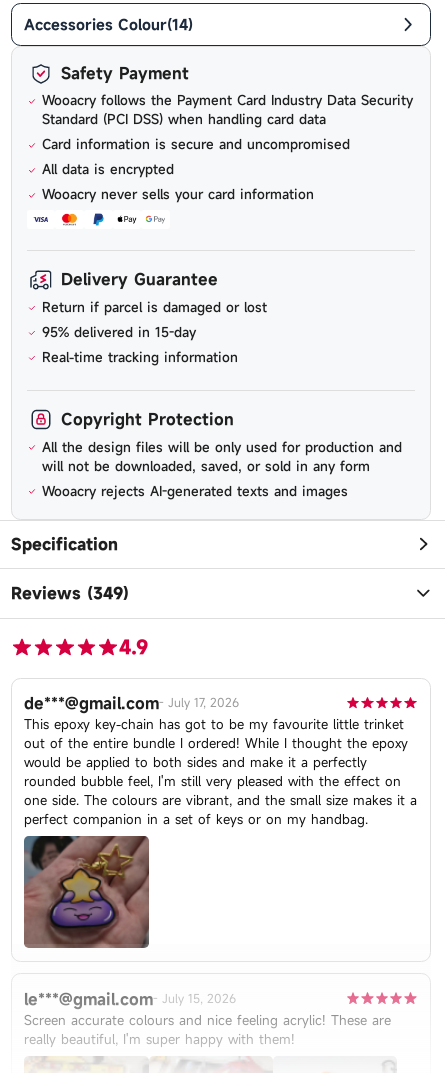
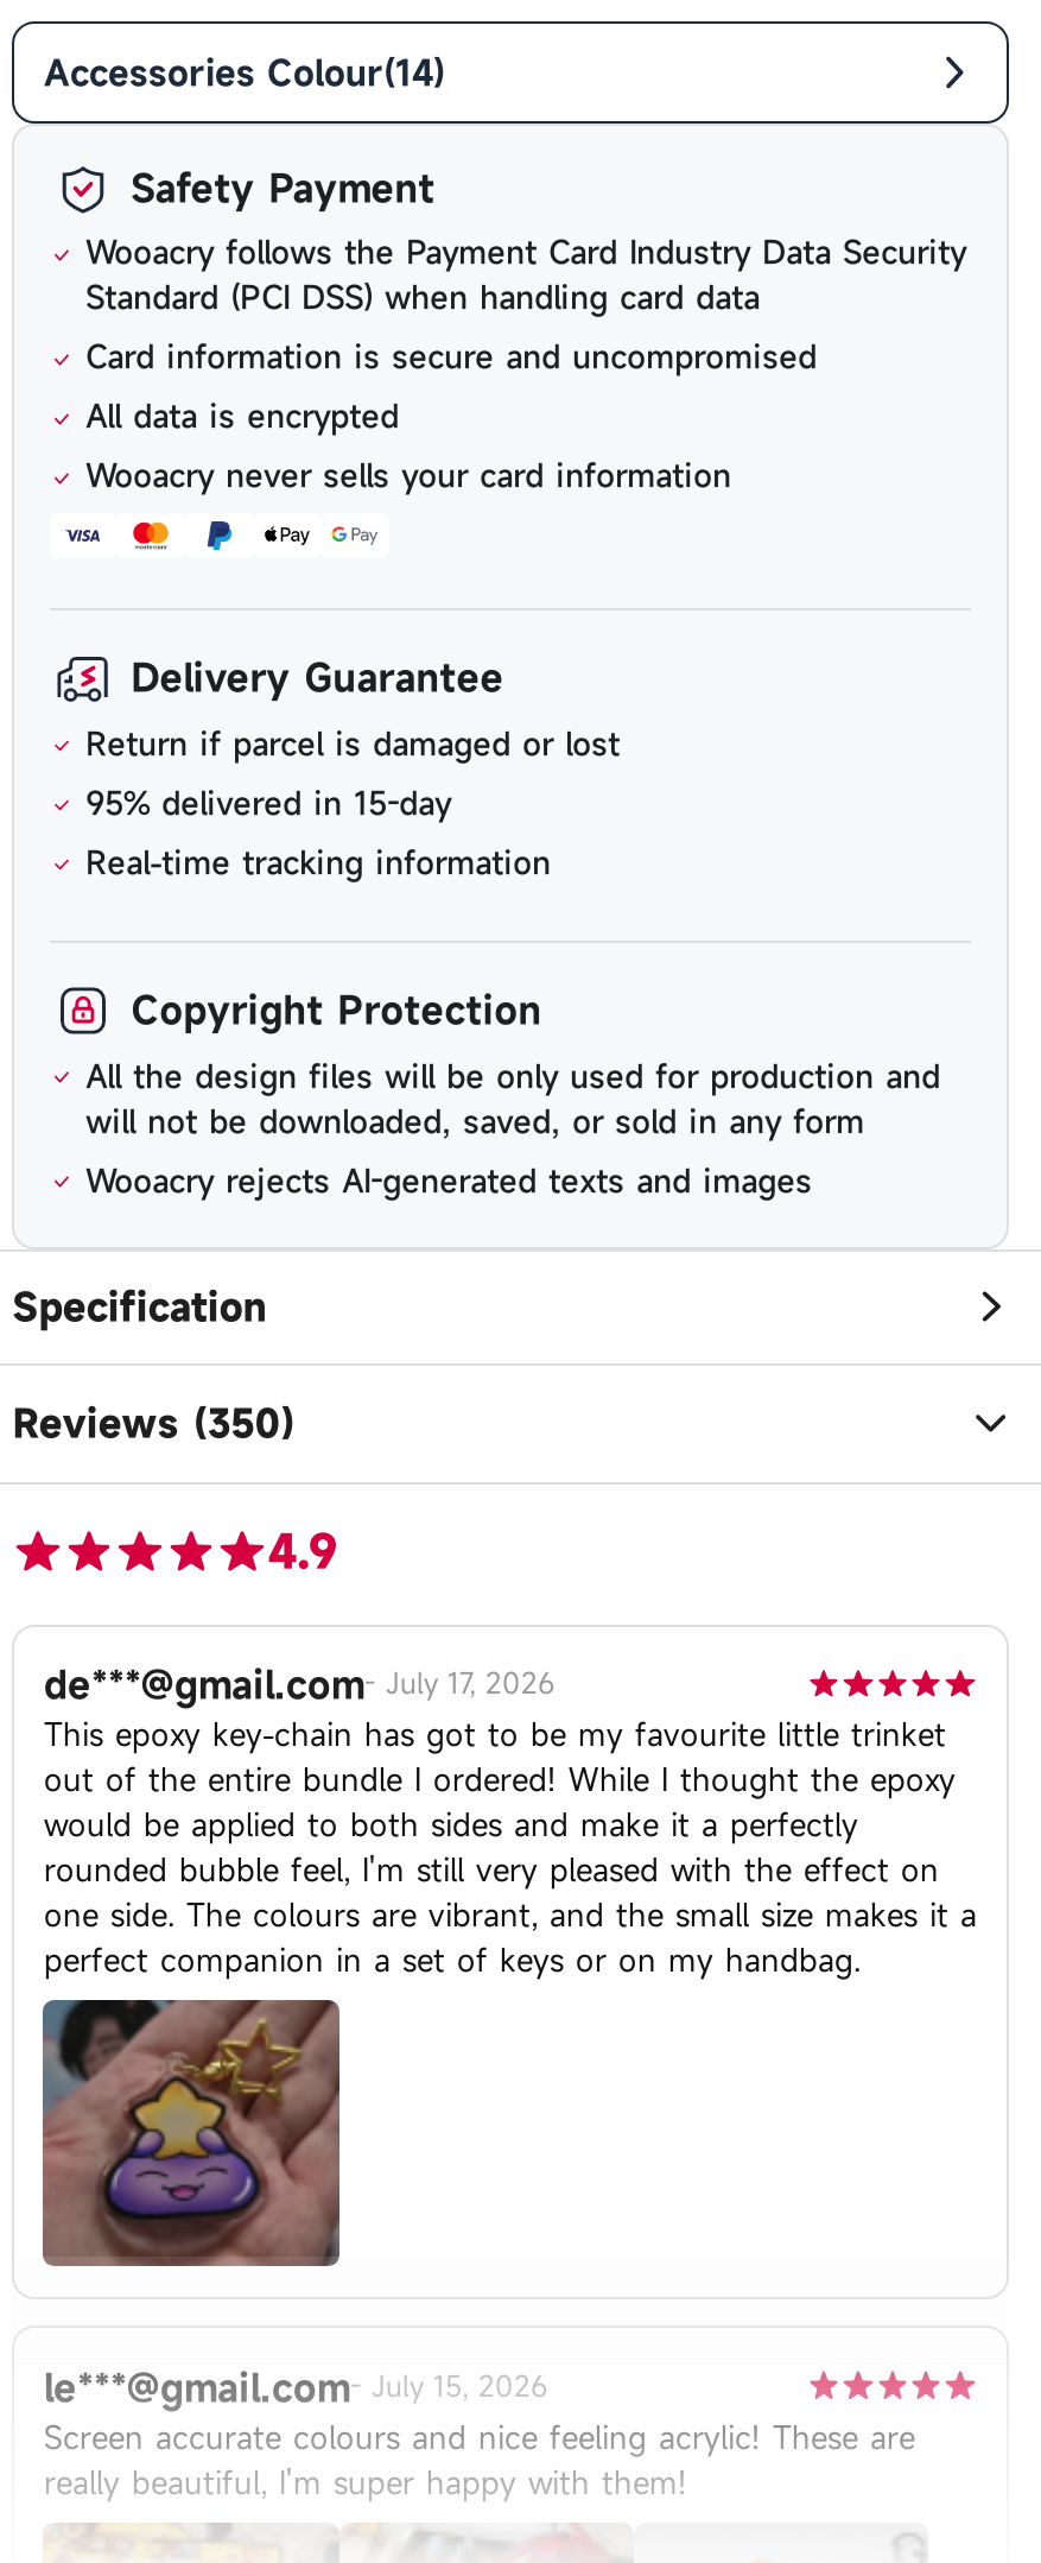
- Reviews (349)
+ Reviews (350)
